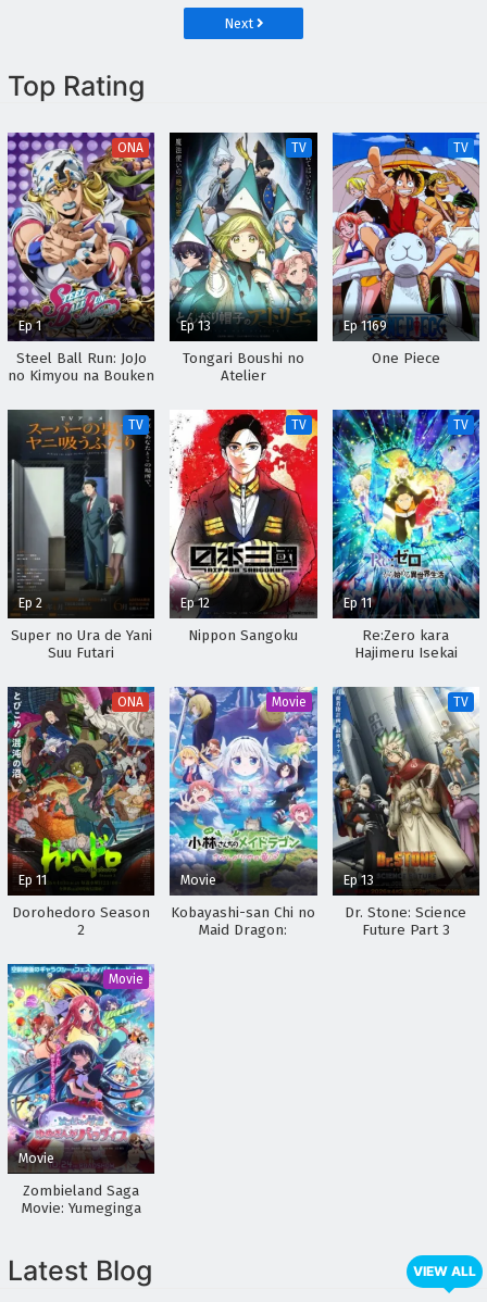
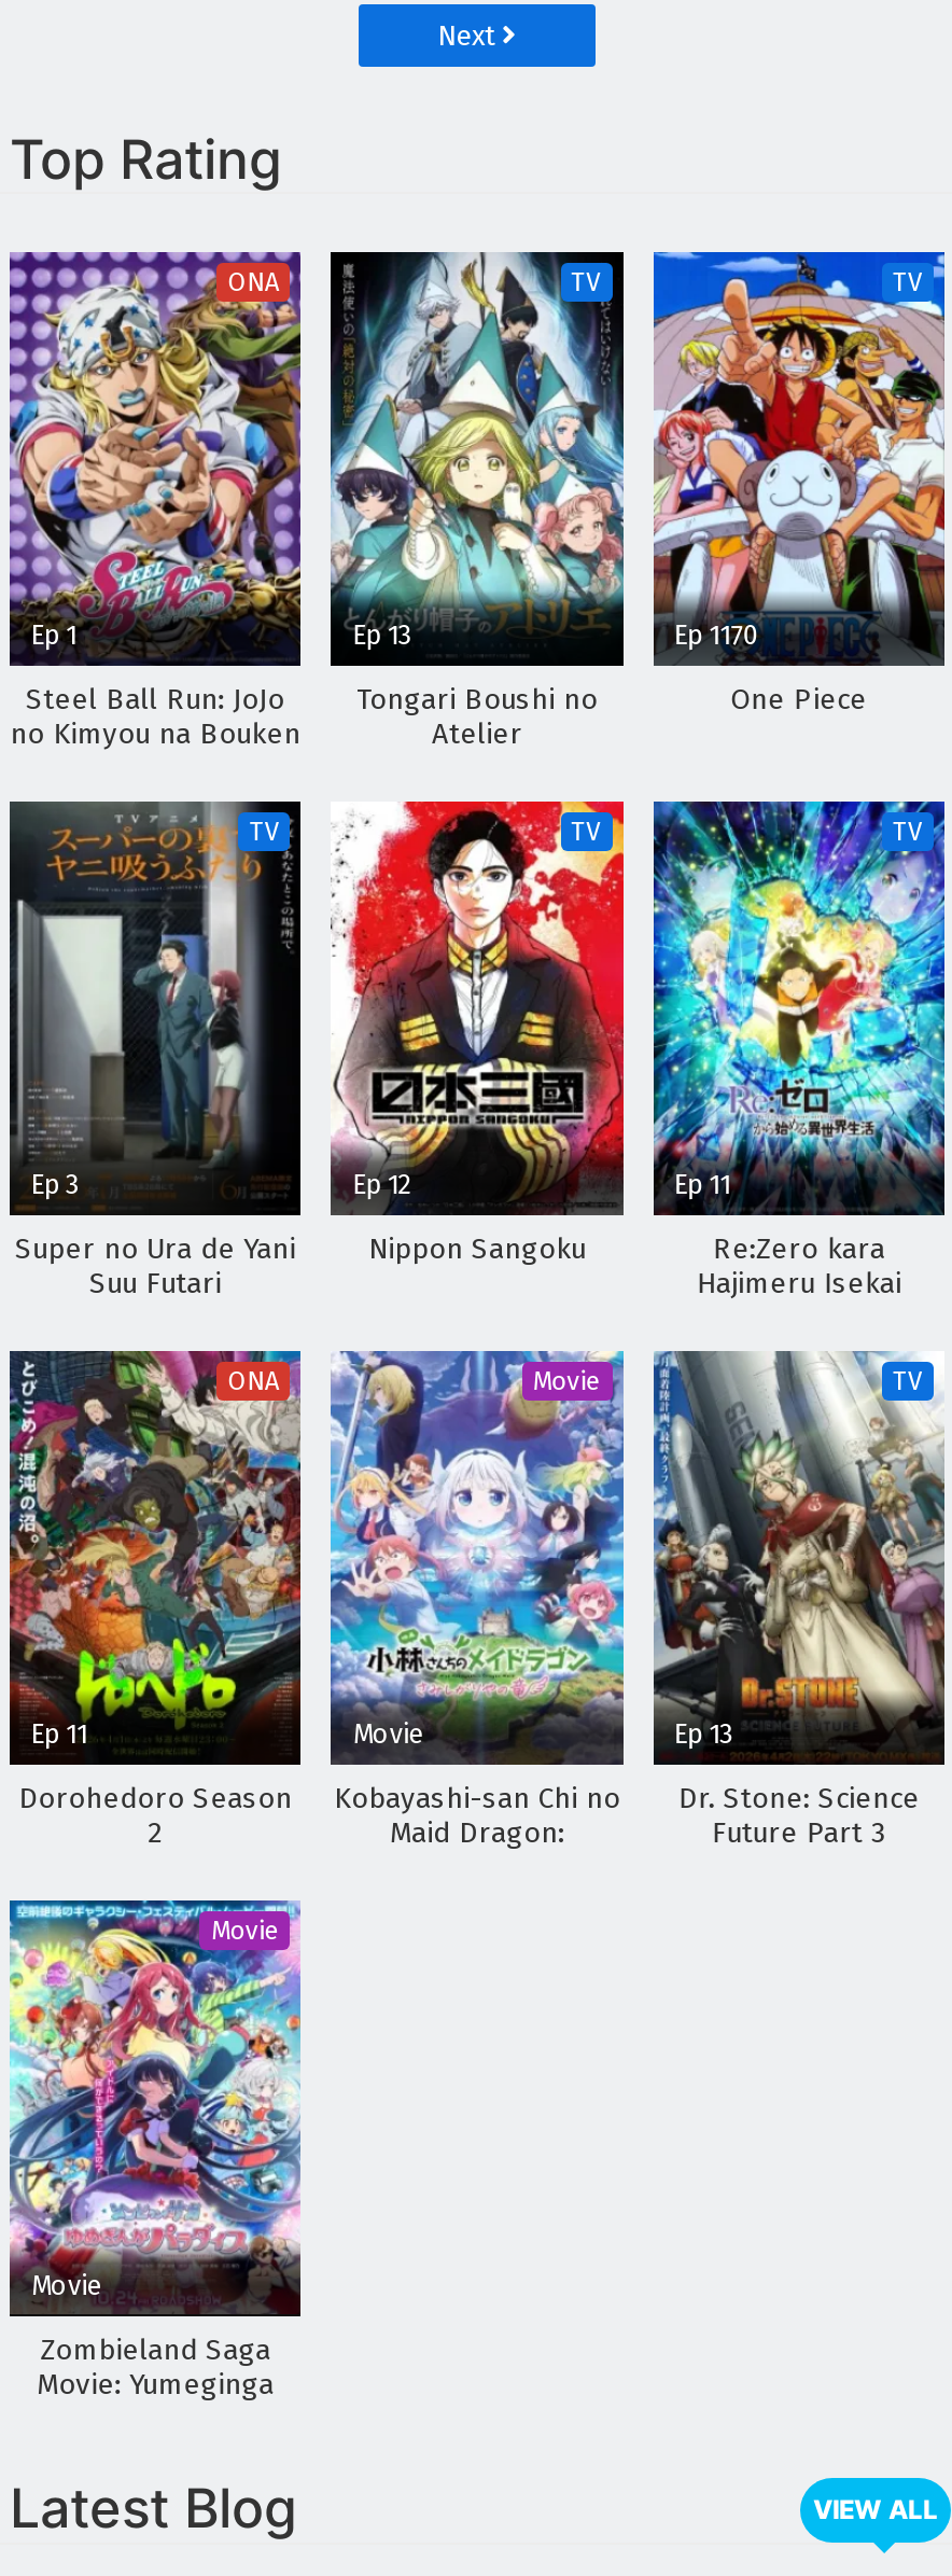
- Ep 1169
+ Ep 1170

- Ep 2
+ Ep 3
